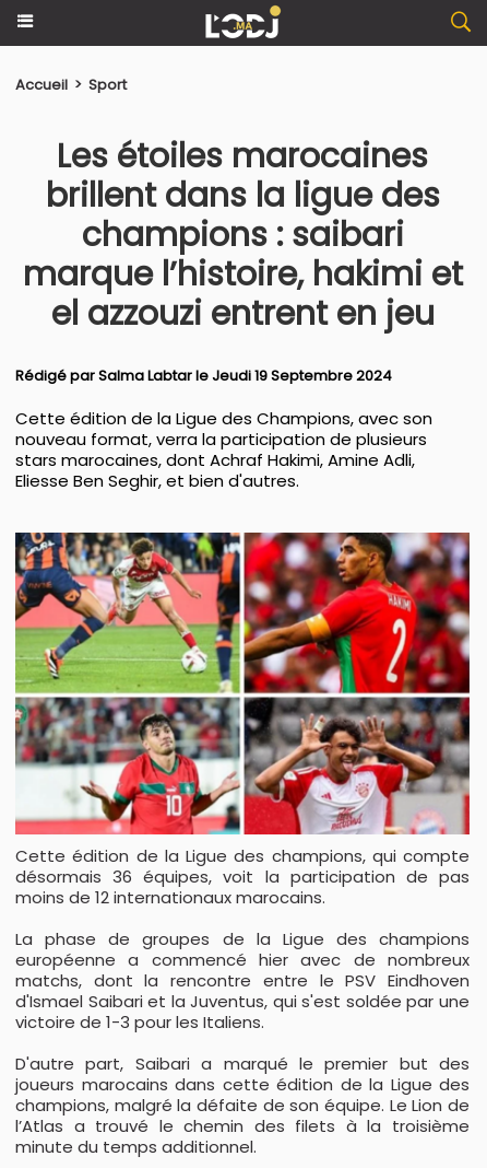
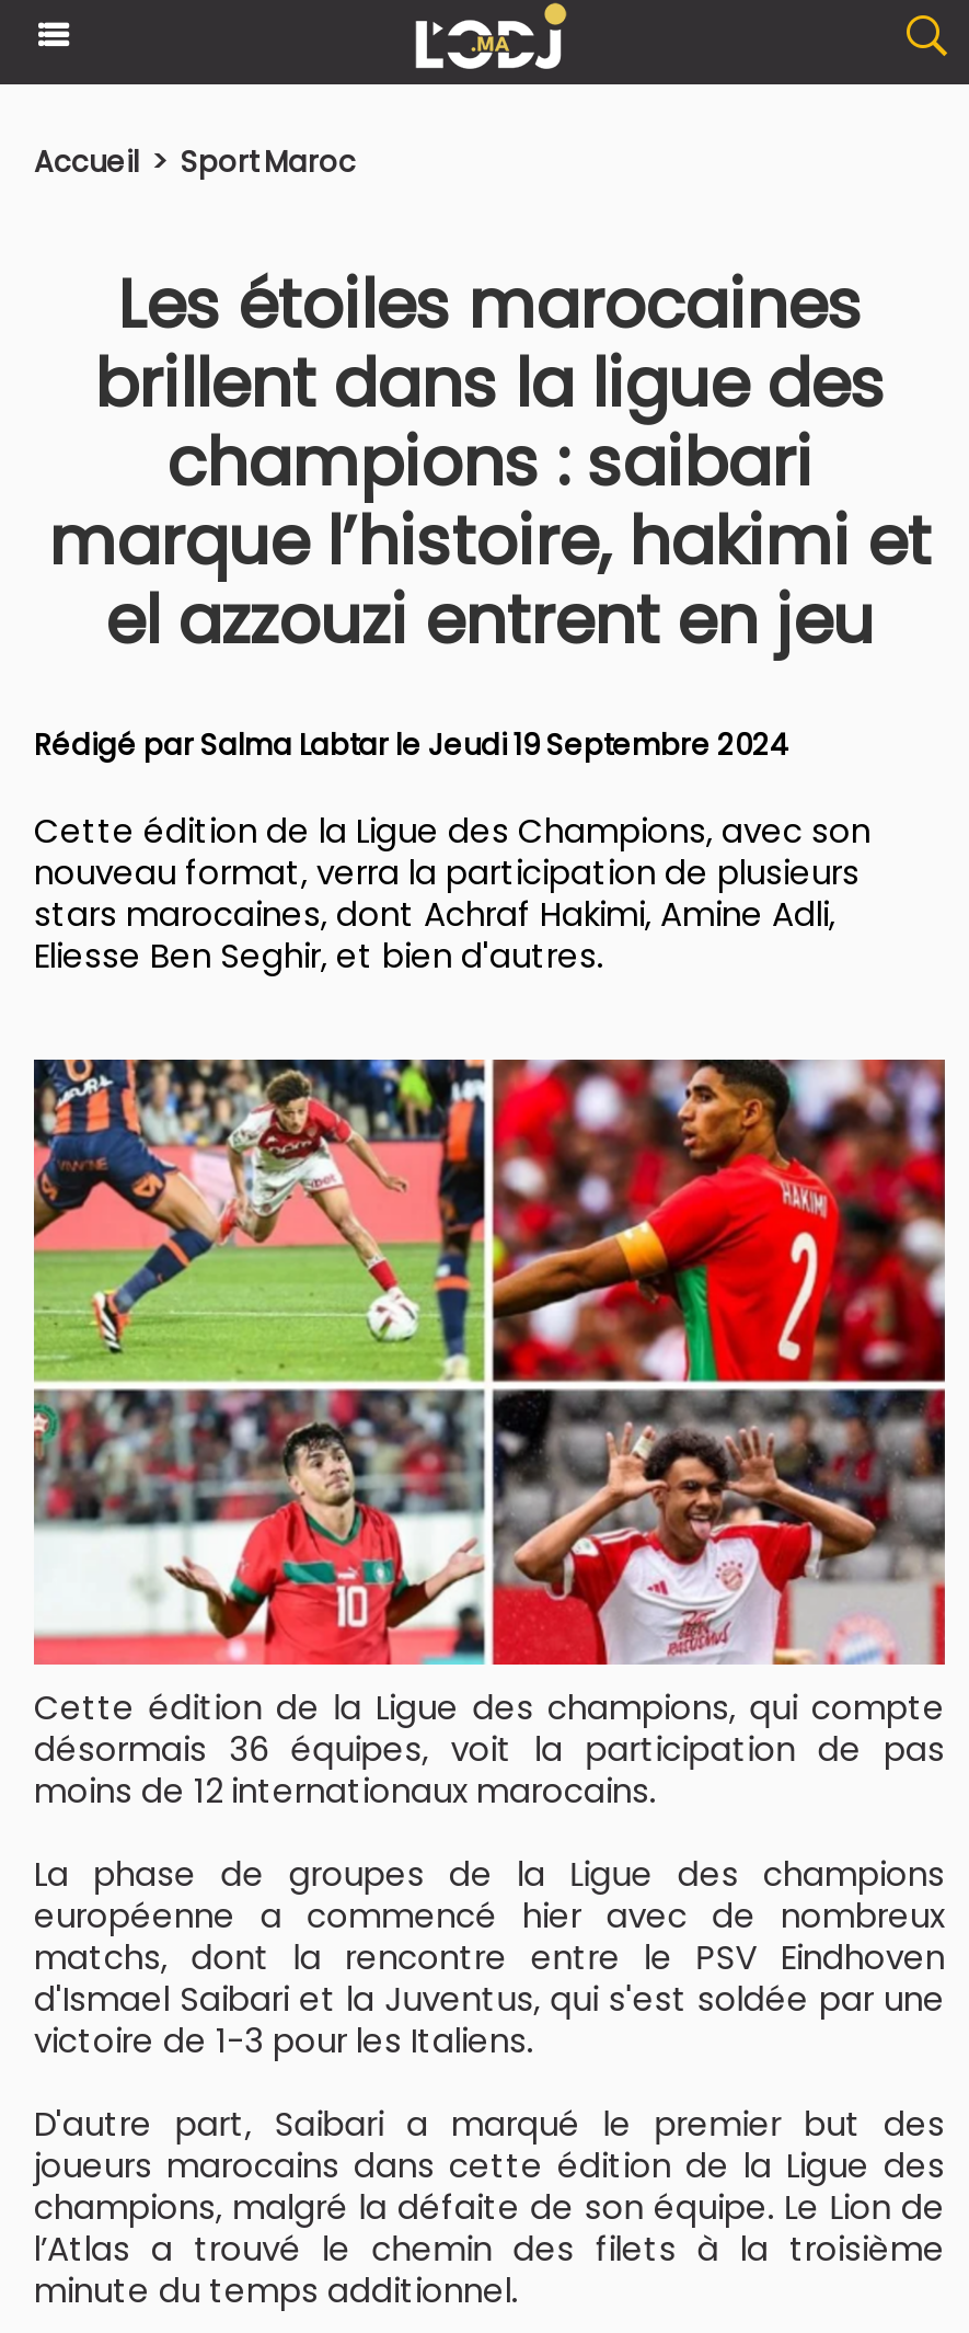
- Accueil > Sport
+ Accueil > Sport Maroc
